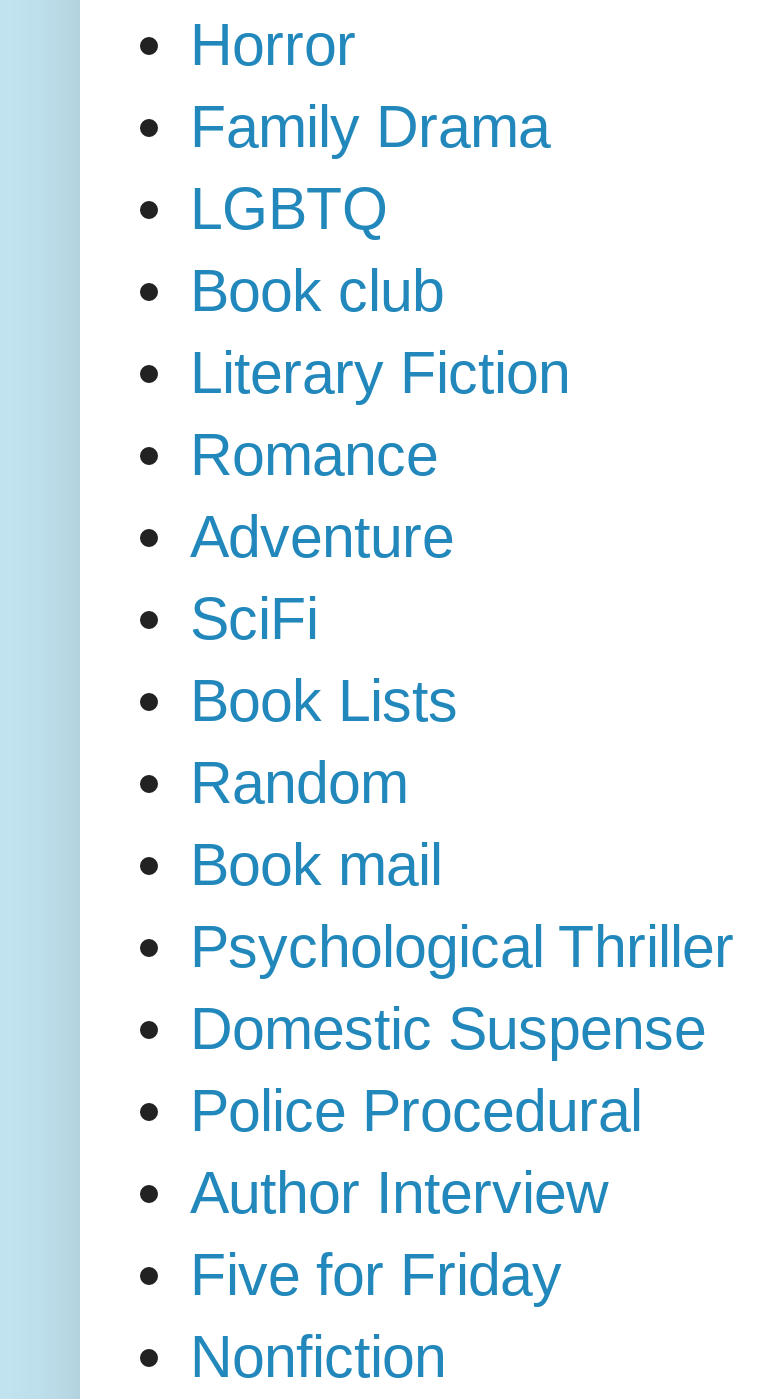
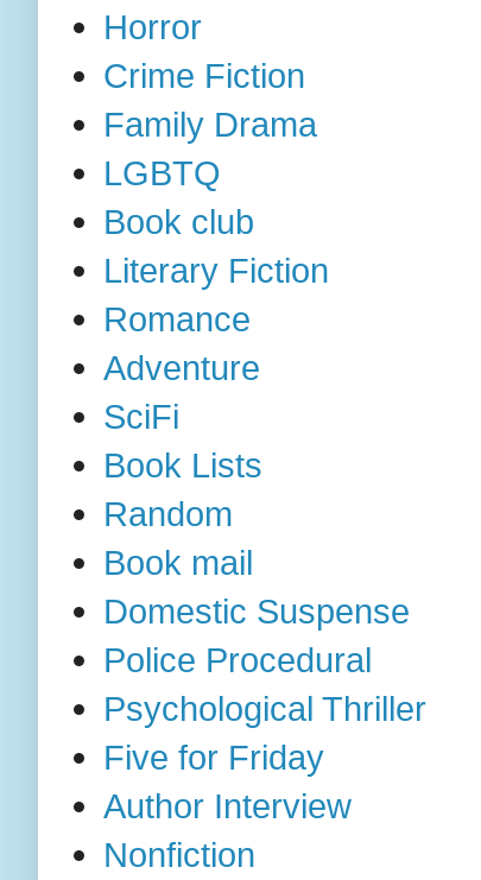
+ Crime Fiction

moved down: Psychological Thriller

moved down: Author Interview
